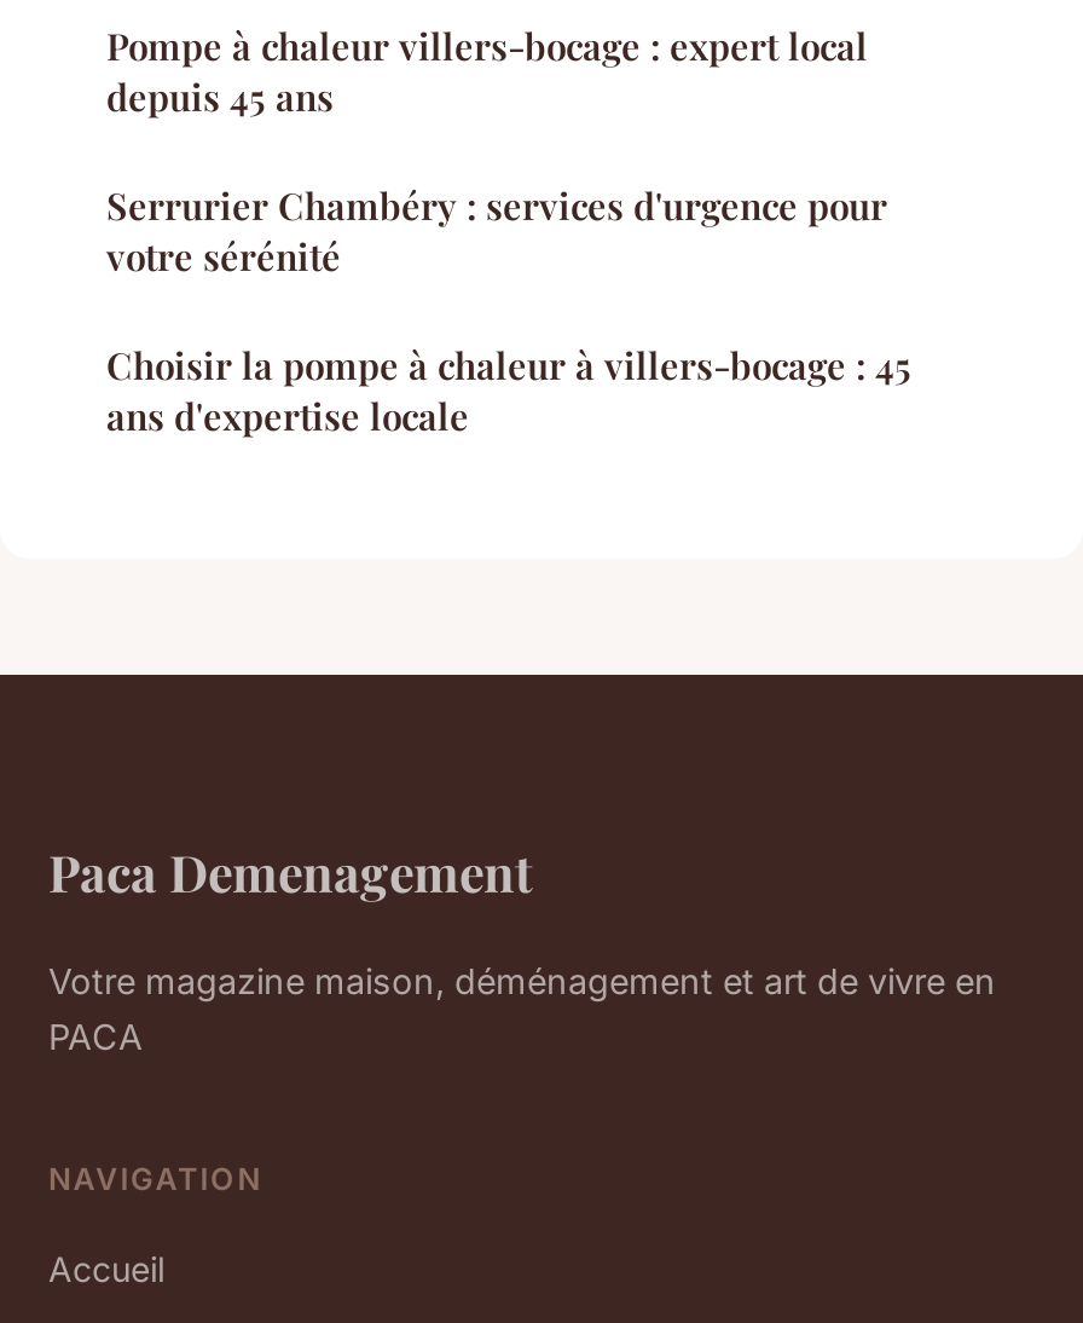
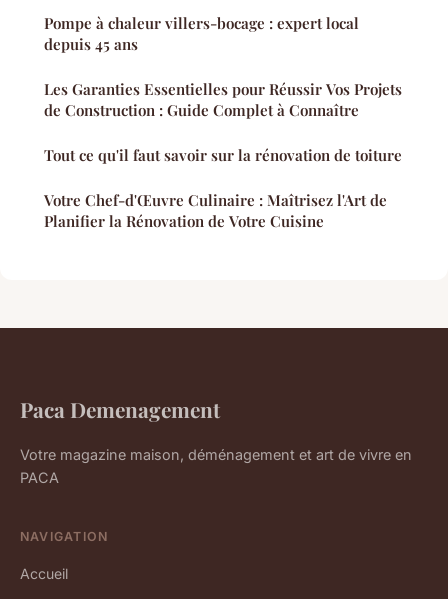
- Serrurier Chambéry : services d'urgence pour
- votre sérénité
- Choisir la pompe à chaleur à villers-bocage : 45
- ans d'expertise locale
+ Les Garanties Essentielles pour Réussir Vos Projets
+ de Construction : Guide Complet à Connaître
+ Tout ce qu'il faut savoir sur la rénovation de toiture
+ Votre Chef-d'Œuvre Culinaire : Maîtrisez l'Art de
+ Planifier la Rénovation de Votre Cuisine
